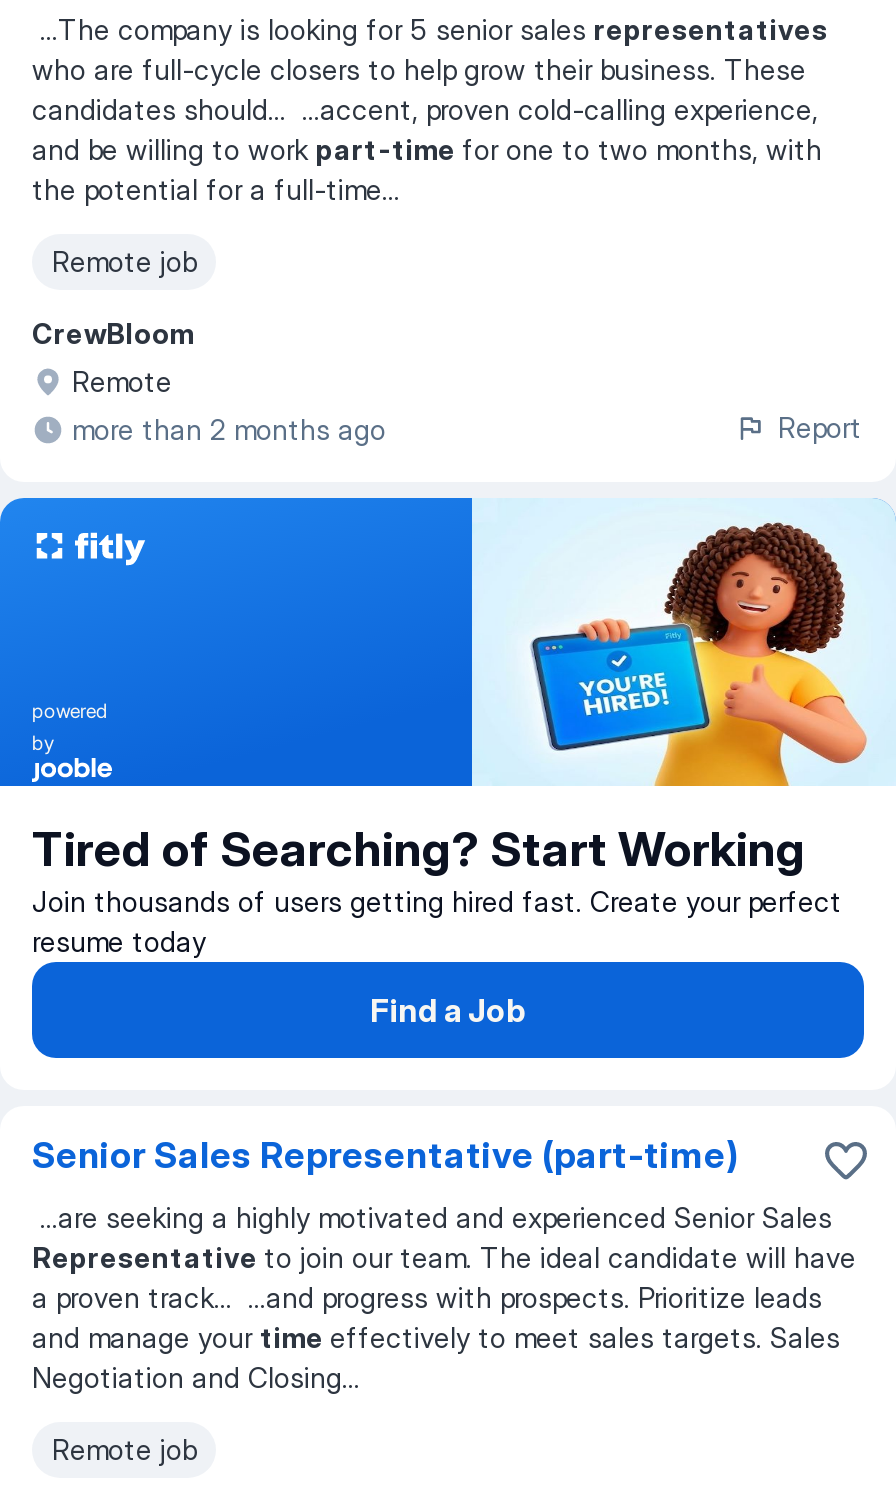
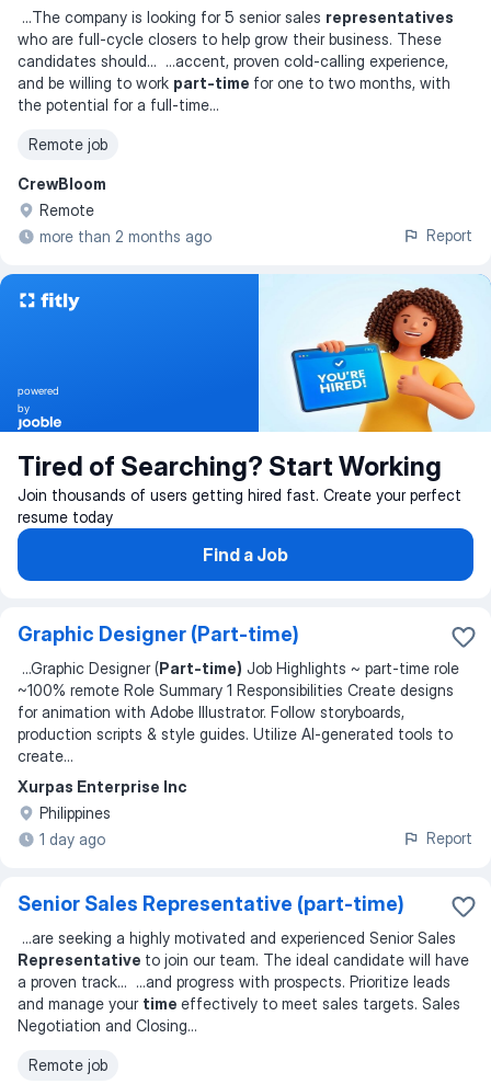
+ Graphic Designer (Part-time)
+ ...Graphic Designer (Part-time) Job Highlights ~ part-time role
+ ~100% remote Role Summary 1 Responsibilities Create designs
+ for animation with Adobe Illustrator. Follow storyboards,
+ production scripts & style guides. Utilize AI-generated tools to
+ create...

+ Xurpas Enterprise Inc
+ Philippines
+ 1 day ago

+ Report
